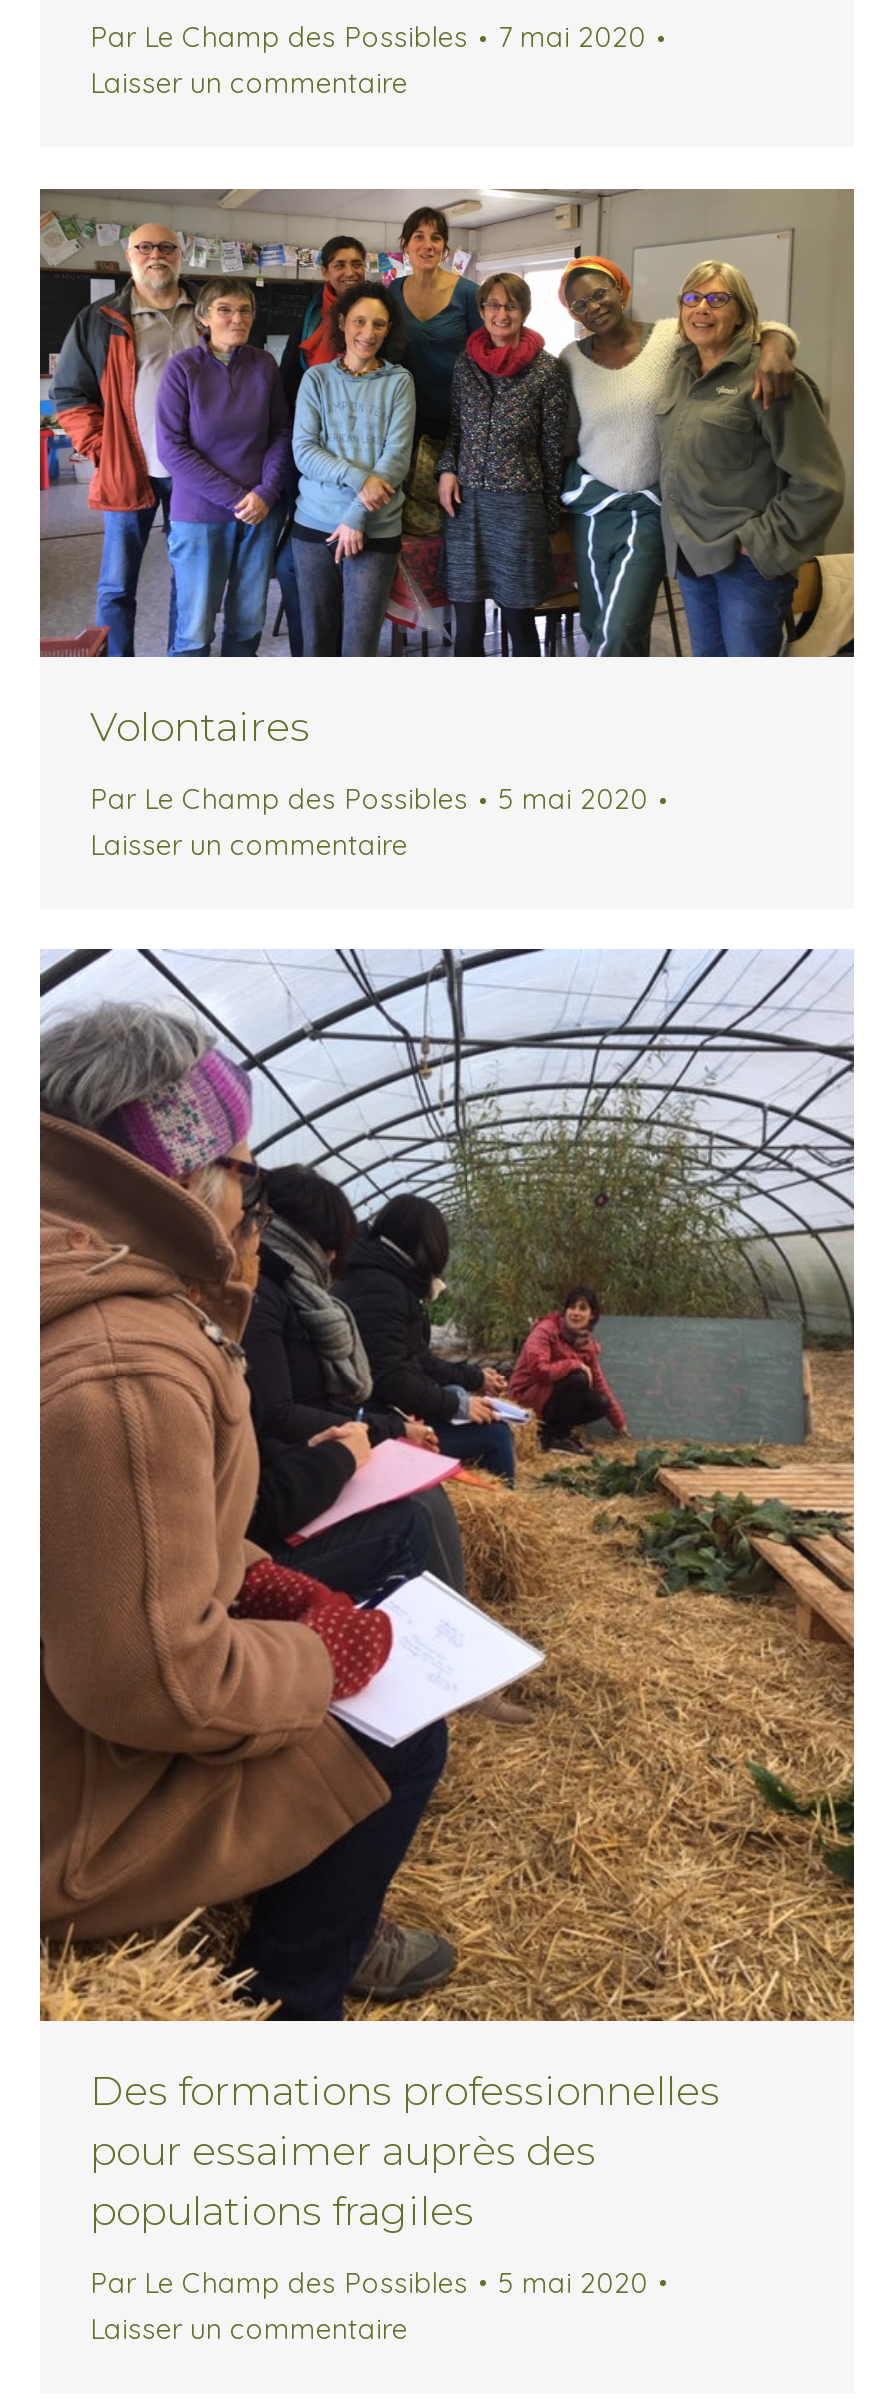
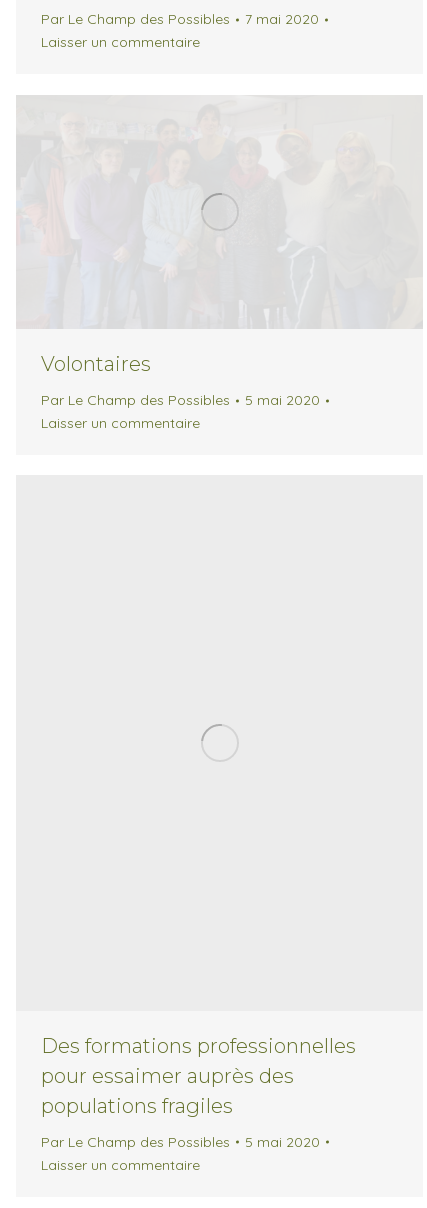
- [image]

- [image]
